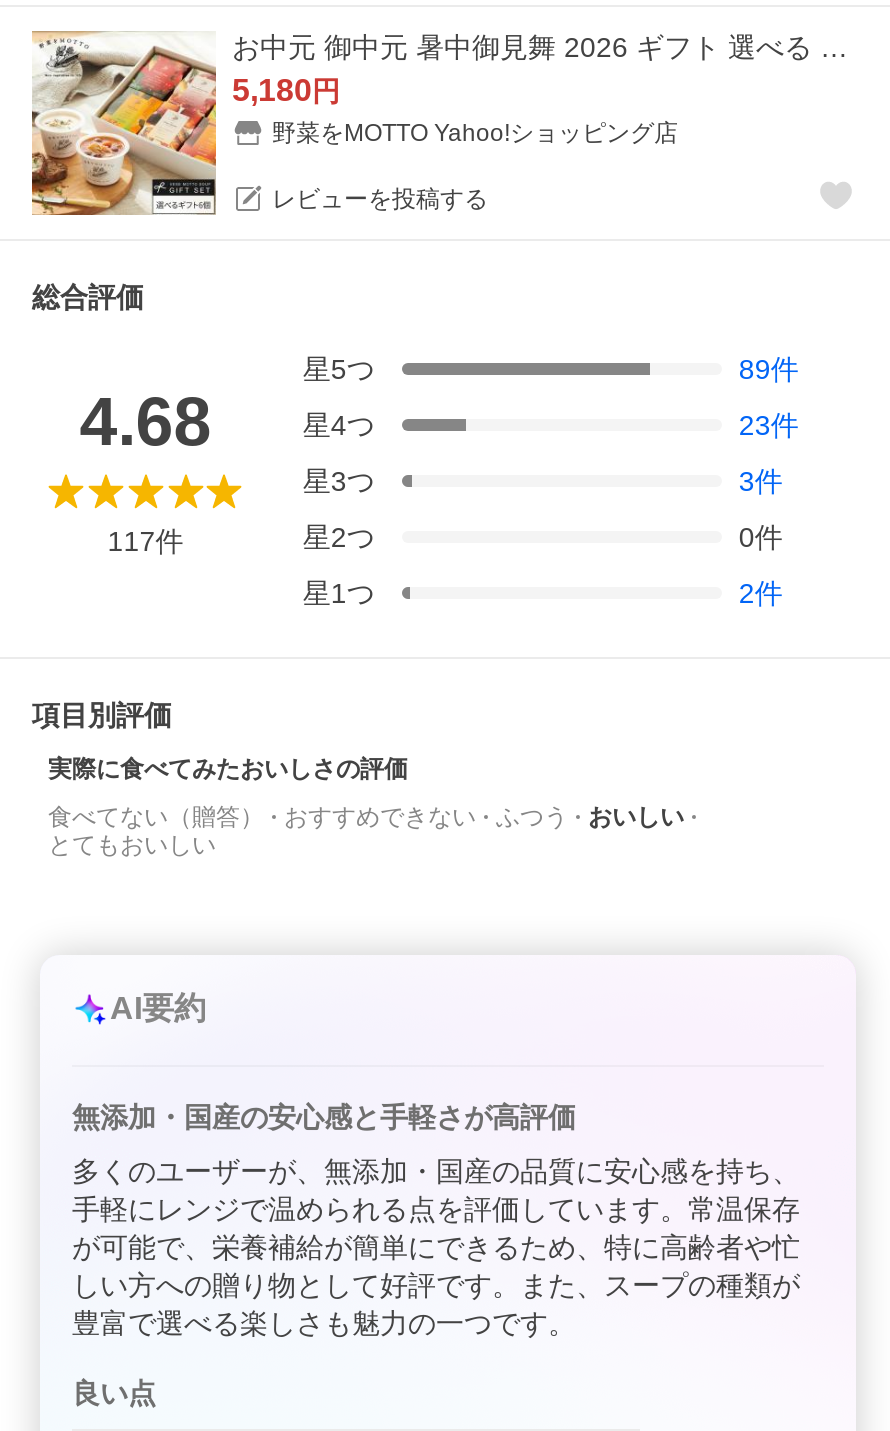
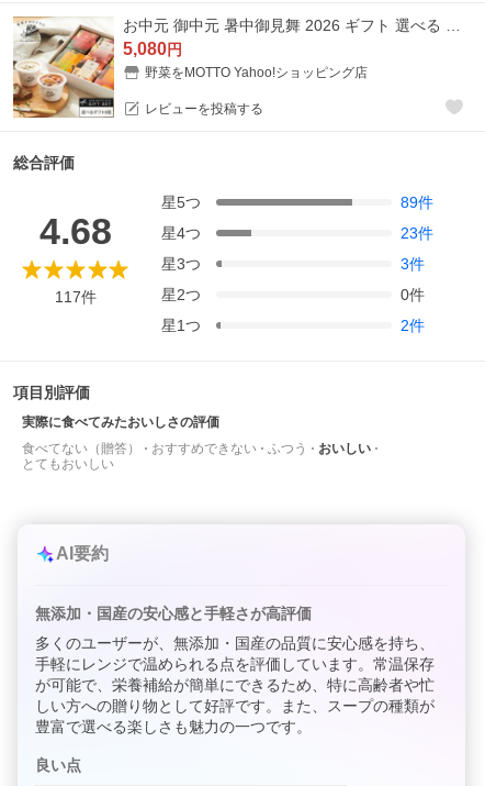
- 5,180円
+ 5,080円
